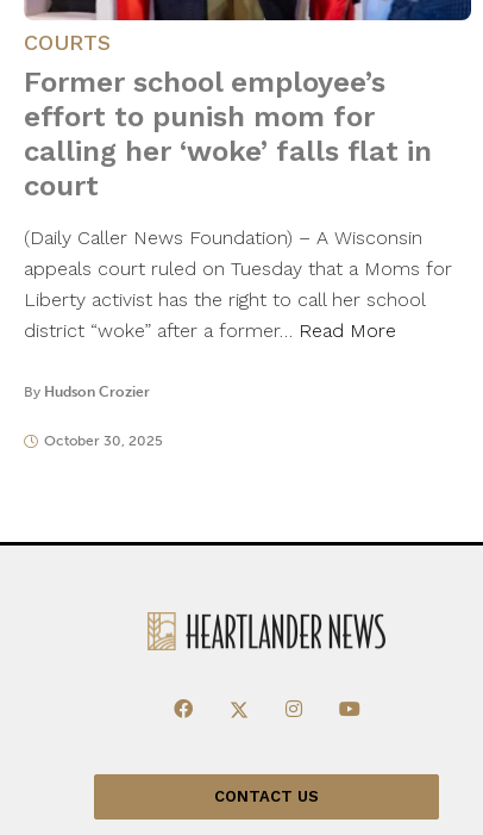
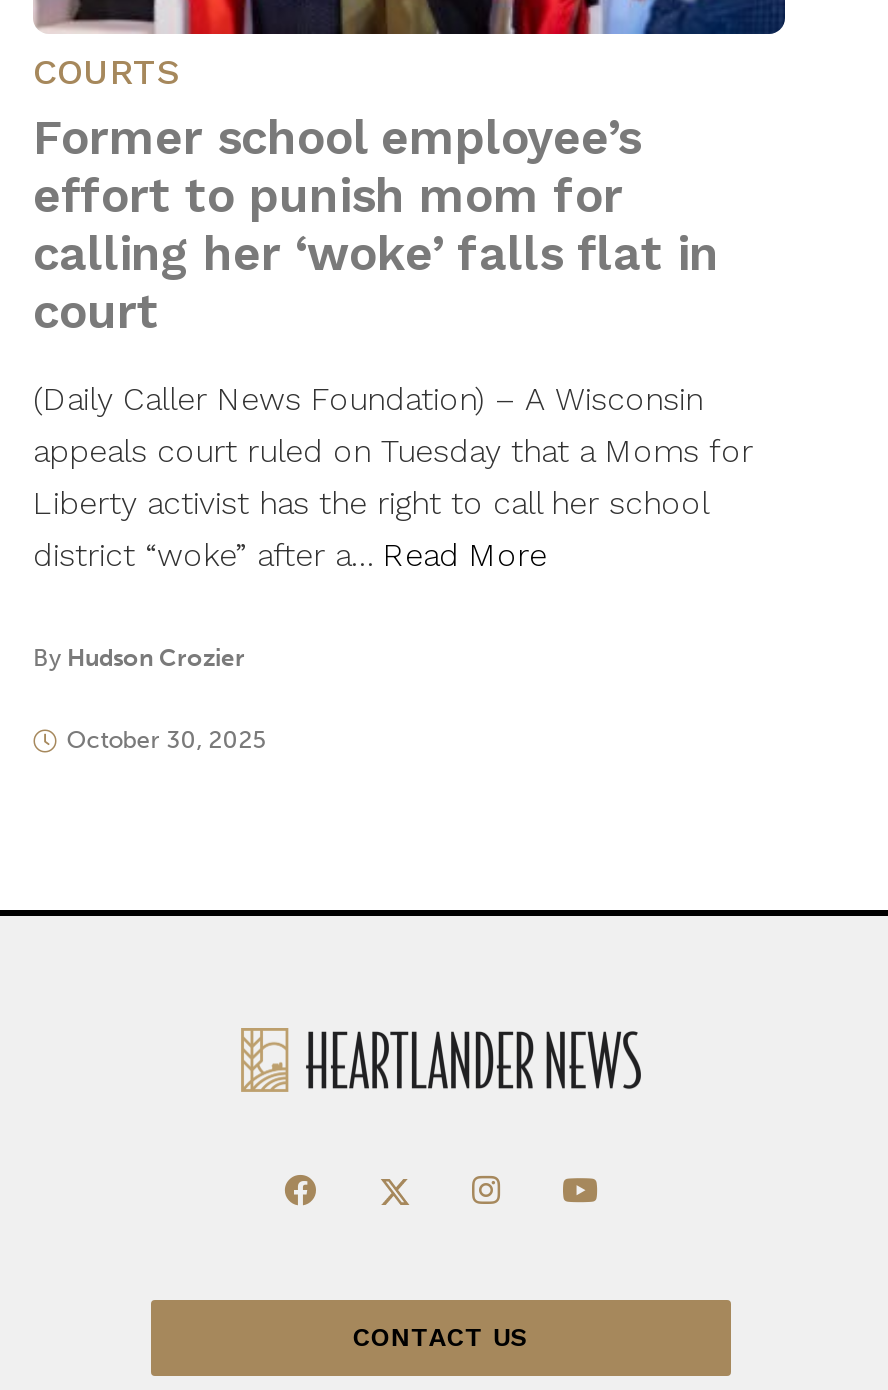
- district “woke” after a former… Read More
+ district “woke” after a… Read More
